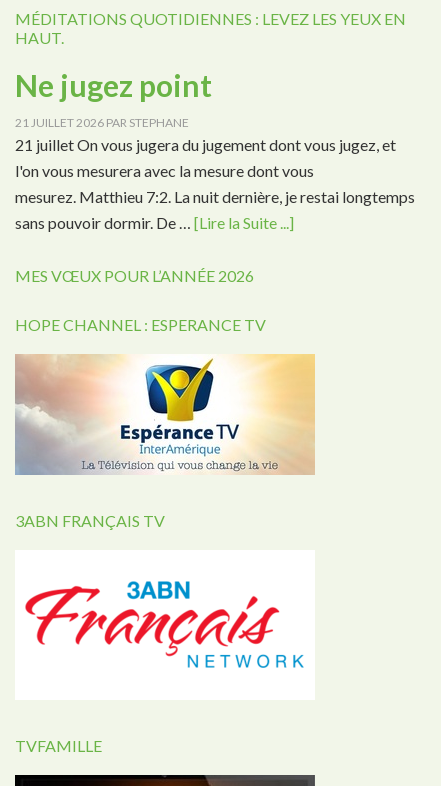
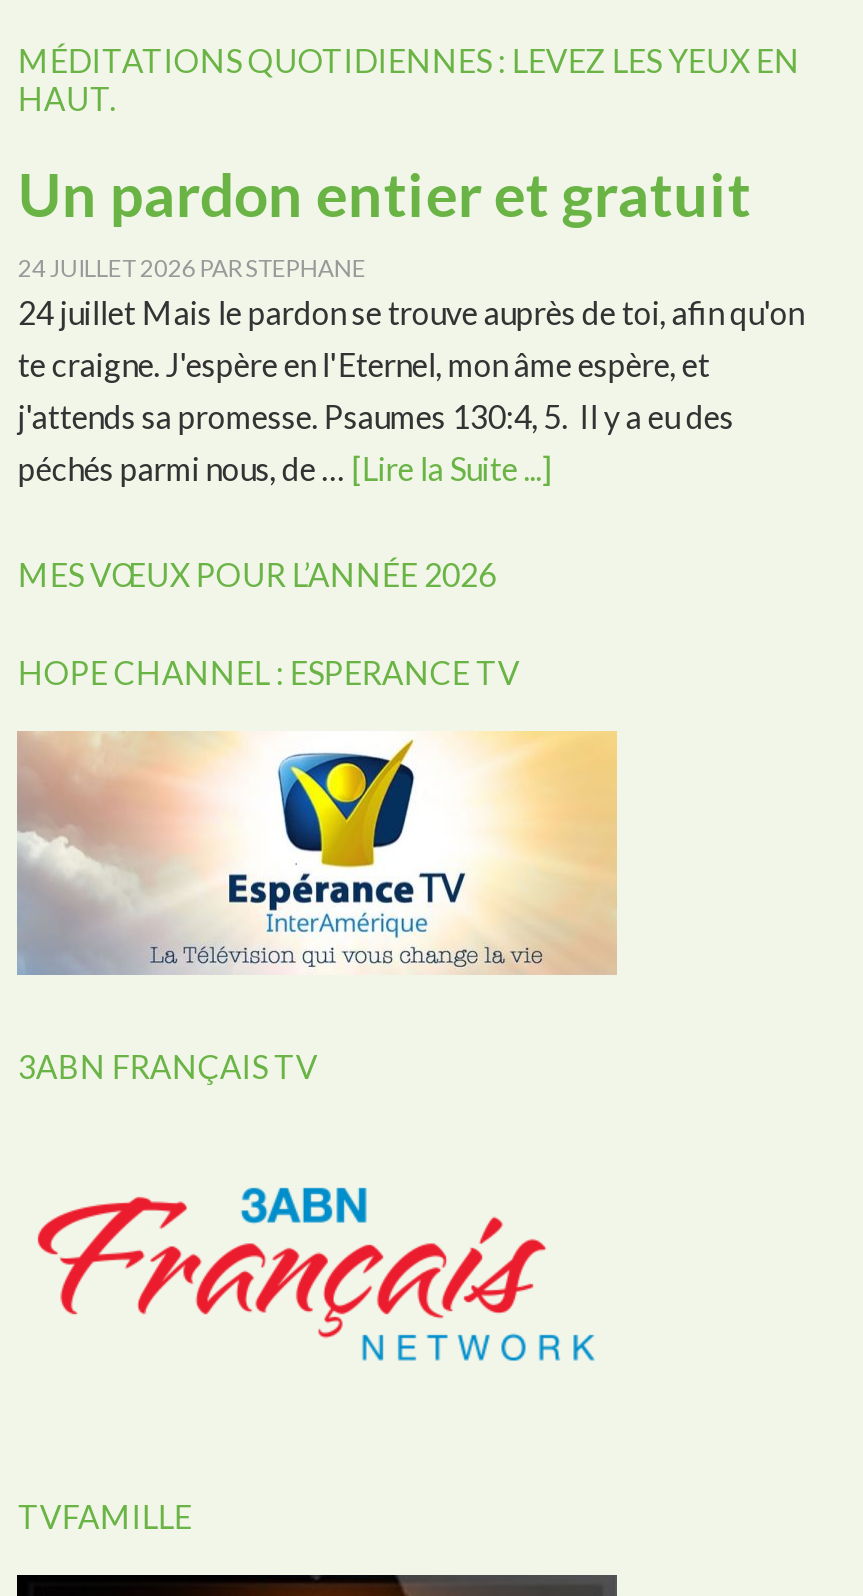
- Ne jugez point
- 21 JUILLET 2026 PARSTEPHANE
- 21 juillet On vous jugera du jugement dont vous jugez, et
- l'on vous mesurera avec la mesure dont vous
- mesurez. Matthieu 7:2. La nuit dernière, je restai longtemps
- sans pouvoir dormir. De … [Lire la Suite ...]
+ Un pardon entier et gratuit
+ 24 JUILLET 2026 PARSTEPHANE
+ 24 juillet Mais le pardon se trouve auprès de toi, afin qu'on
+ te craigne. J'espère en l'Eternel, mon âme espère, et
+ j'attends sa promesse. Psaumes 130:4, 5. Il y a eu des
+ péchés parmi nous, de … [Lire la Suite ...]
